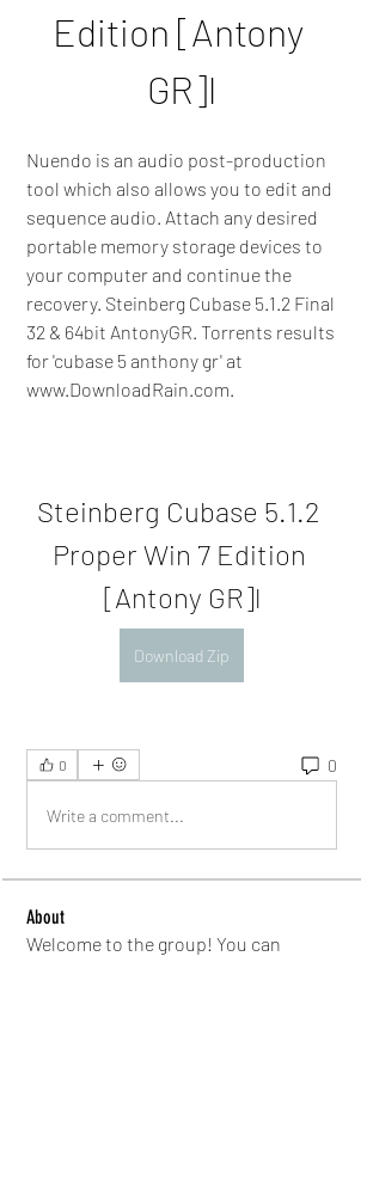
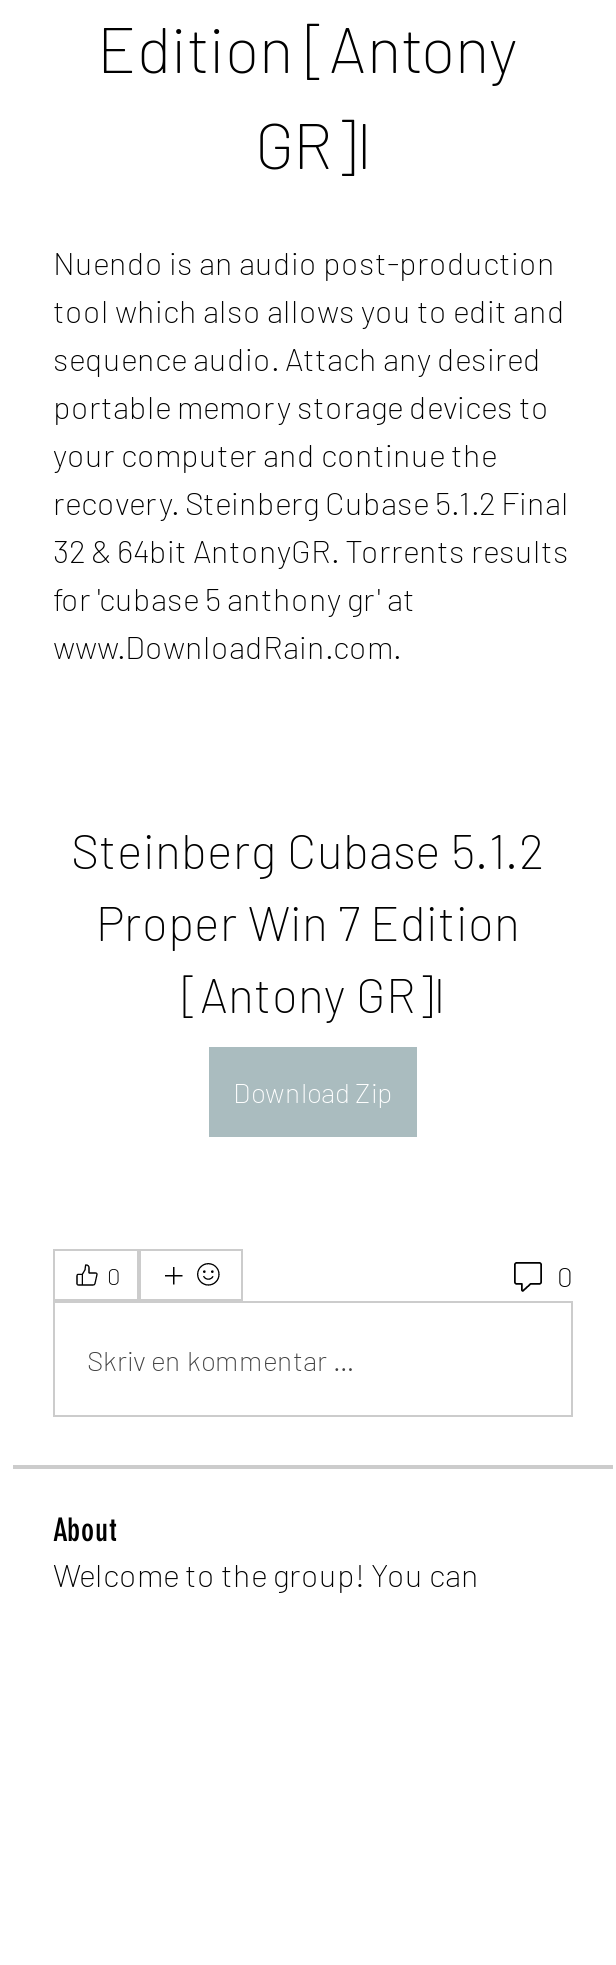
- Write a comment...
+ Skriv en kommentar …
